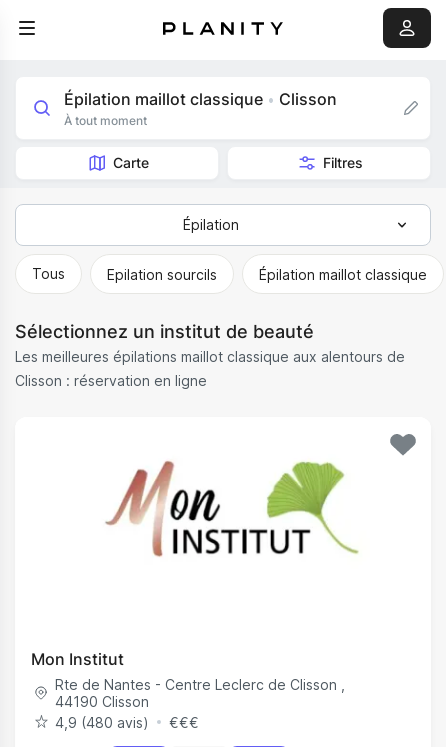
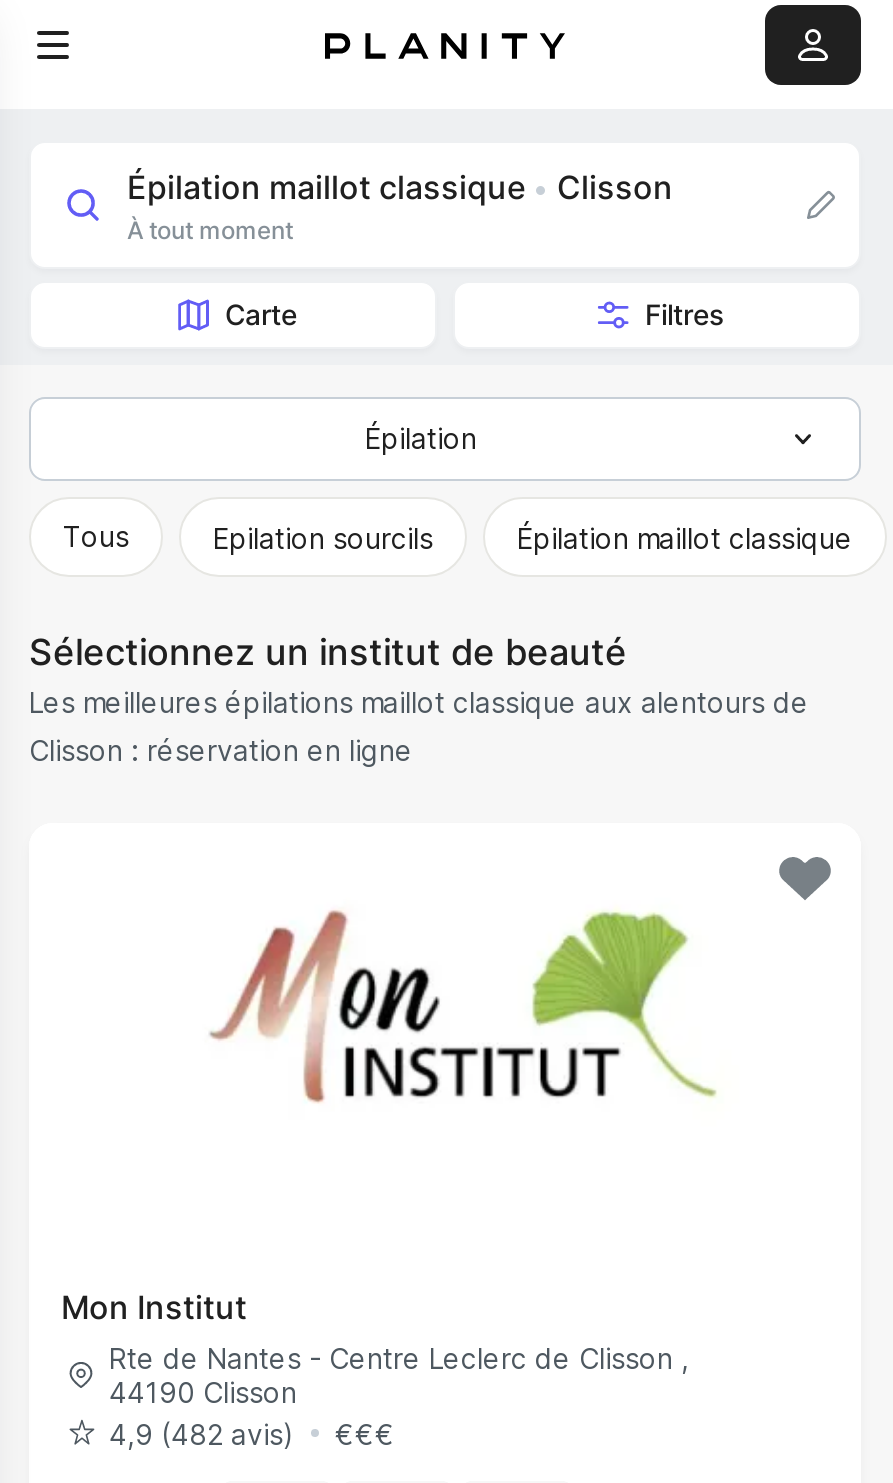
- 4,9 (480 avis)
+ 4,9 (482 avis)
